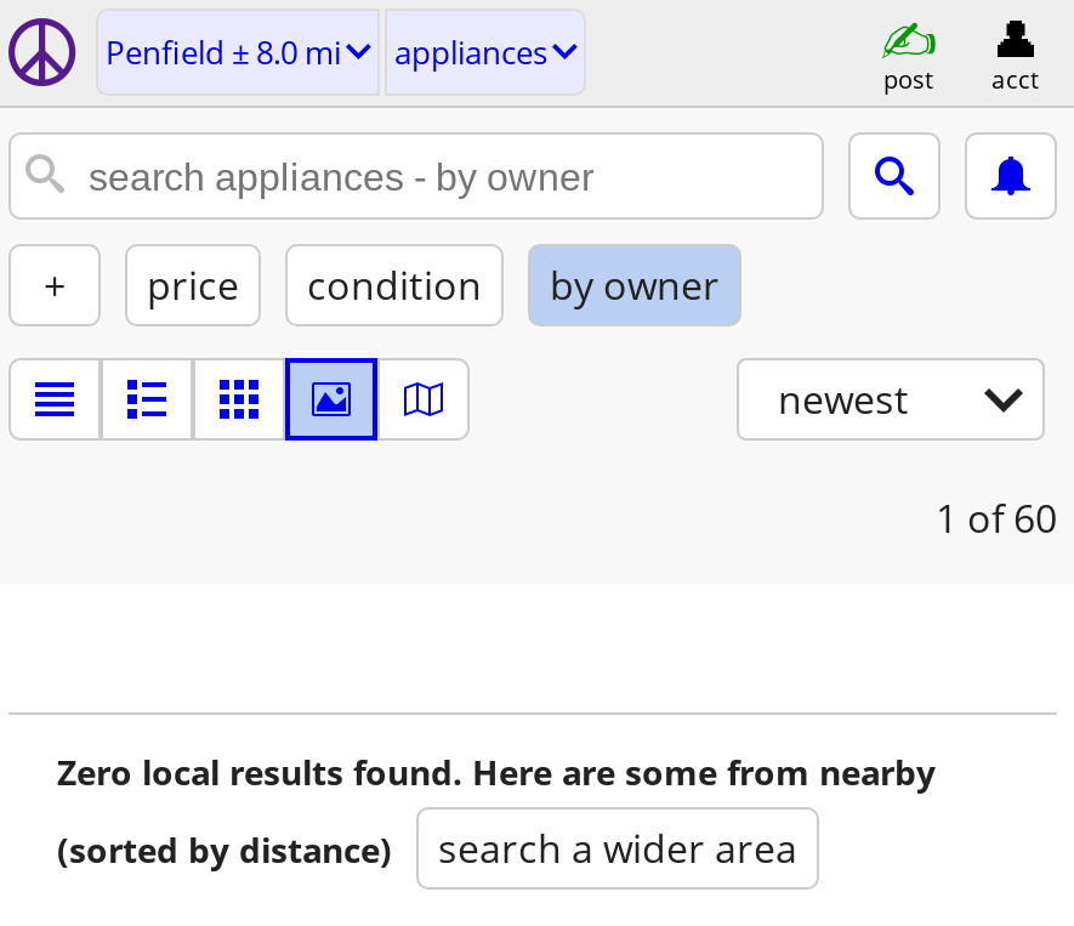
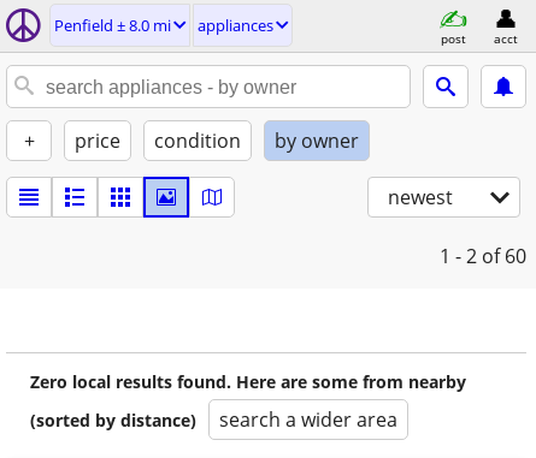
- 1 of 60
+ 1 - 2 of 60
